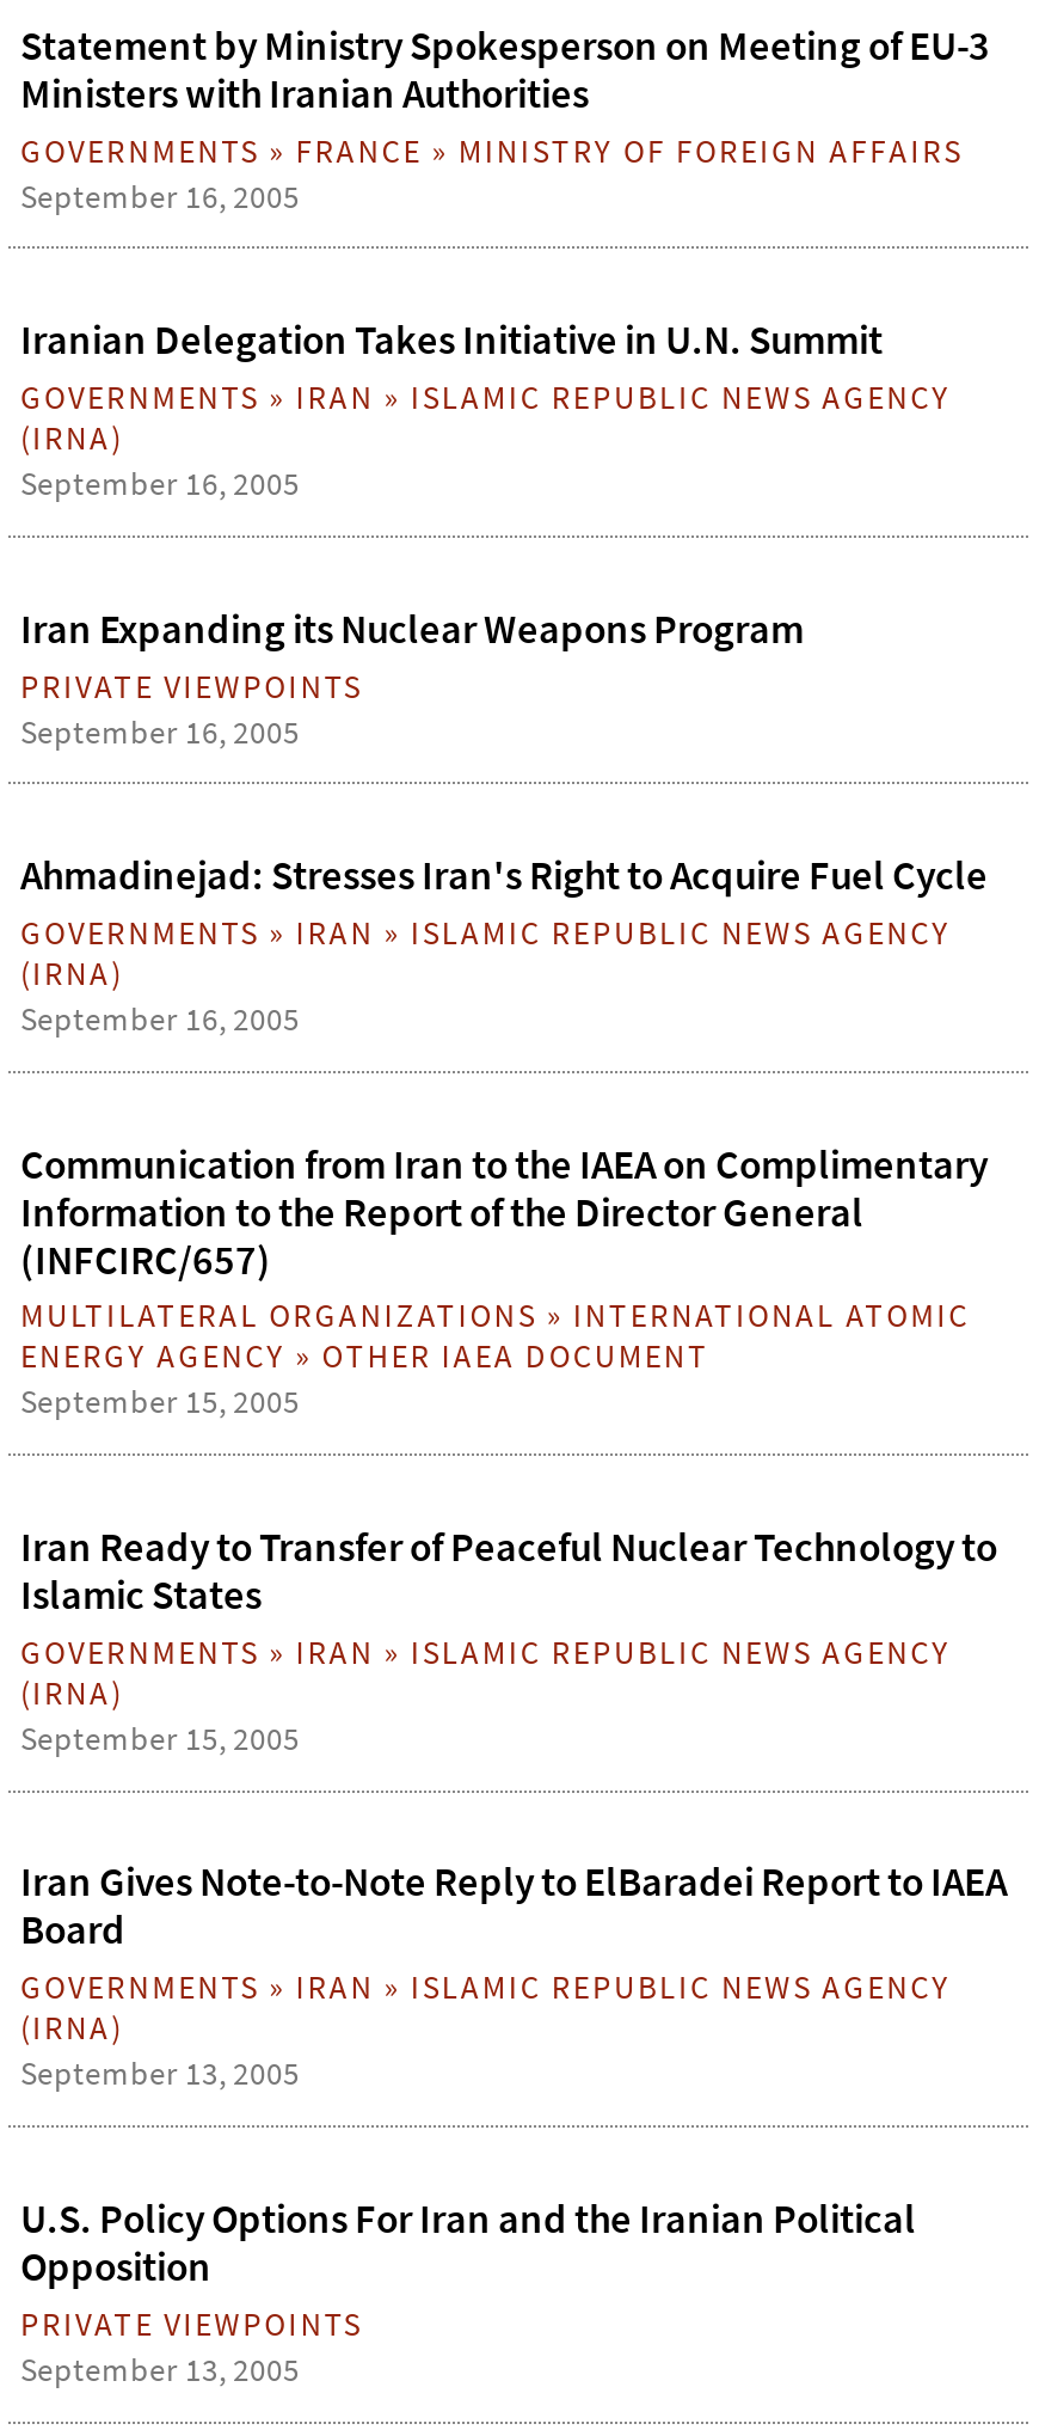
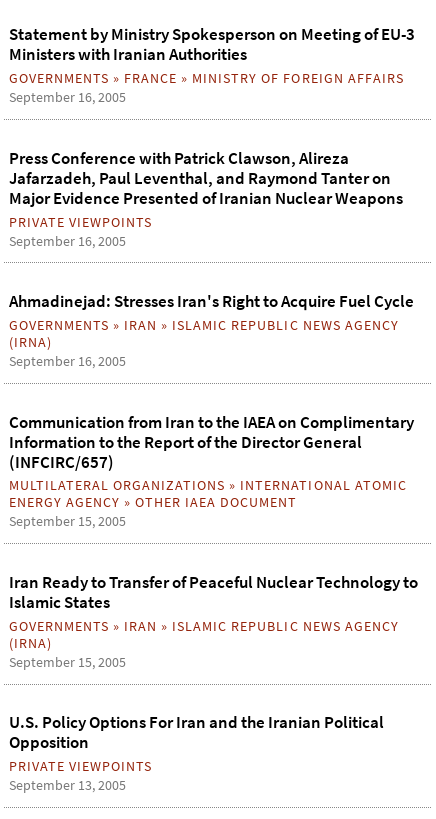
- Iranian Delegation Takes Initiative in U.N. Summit
- GOVERNMENTS» IRAN» ISLAMIC REPUBLIC NEWS AGENCY
- (IRNA)
- September 16, 2005
- Iran Expanding its Nuclear Weapons Program
+ Press Conference with Patrick Clawson, Alireza
+ Jafarzadeh, Paul Leventhal, and Raymond Tanter on
+ Major Evidence Presented of Iranian Nuclear Weapons

- Iran Gives Note-to-Note Reply to ElBaradei Report to IAEA
- Board
- GOVERNMENTS» IRAN» ISLAMIC REPUBLIC NEWS AGENCY
- (IRNA)
- September 13, 2005
